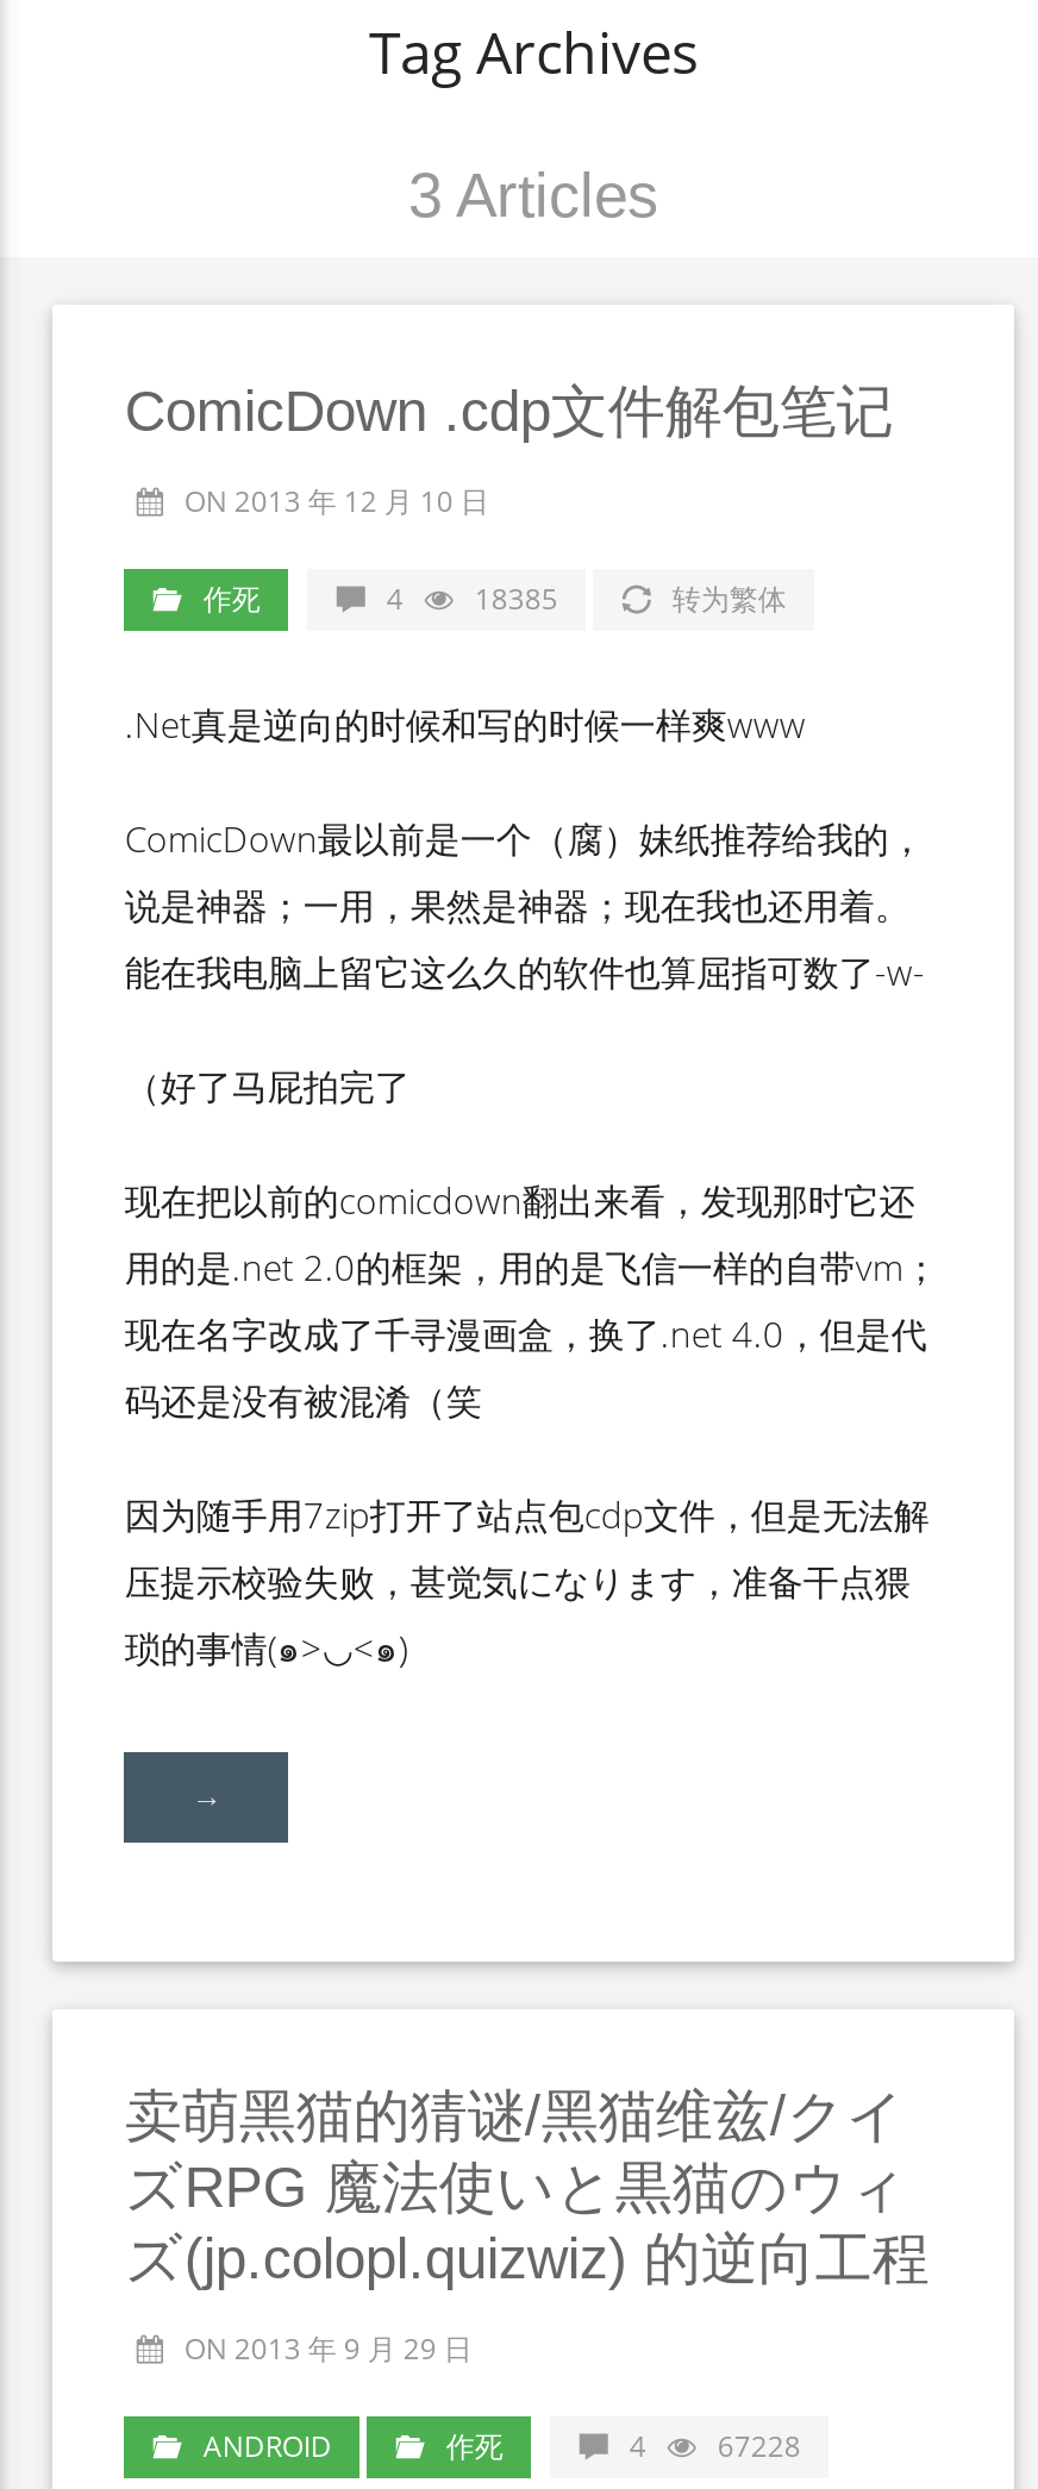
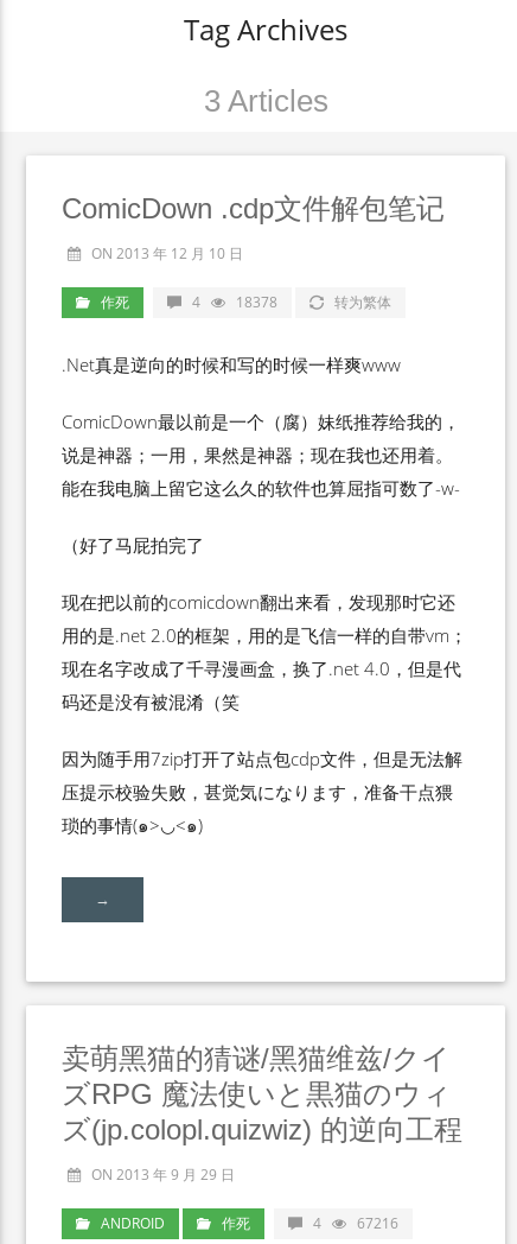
- 4 18385
+ 4 18378

- 4 67228
+ 4 67216
